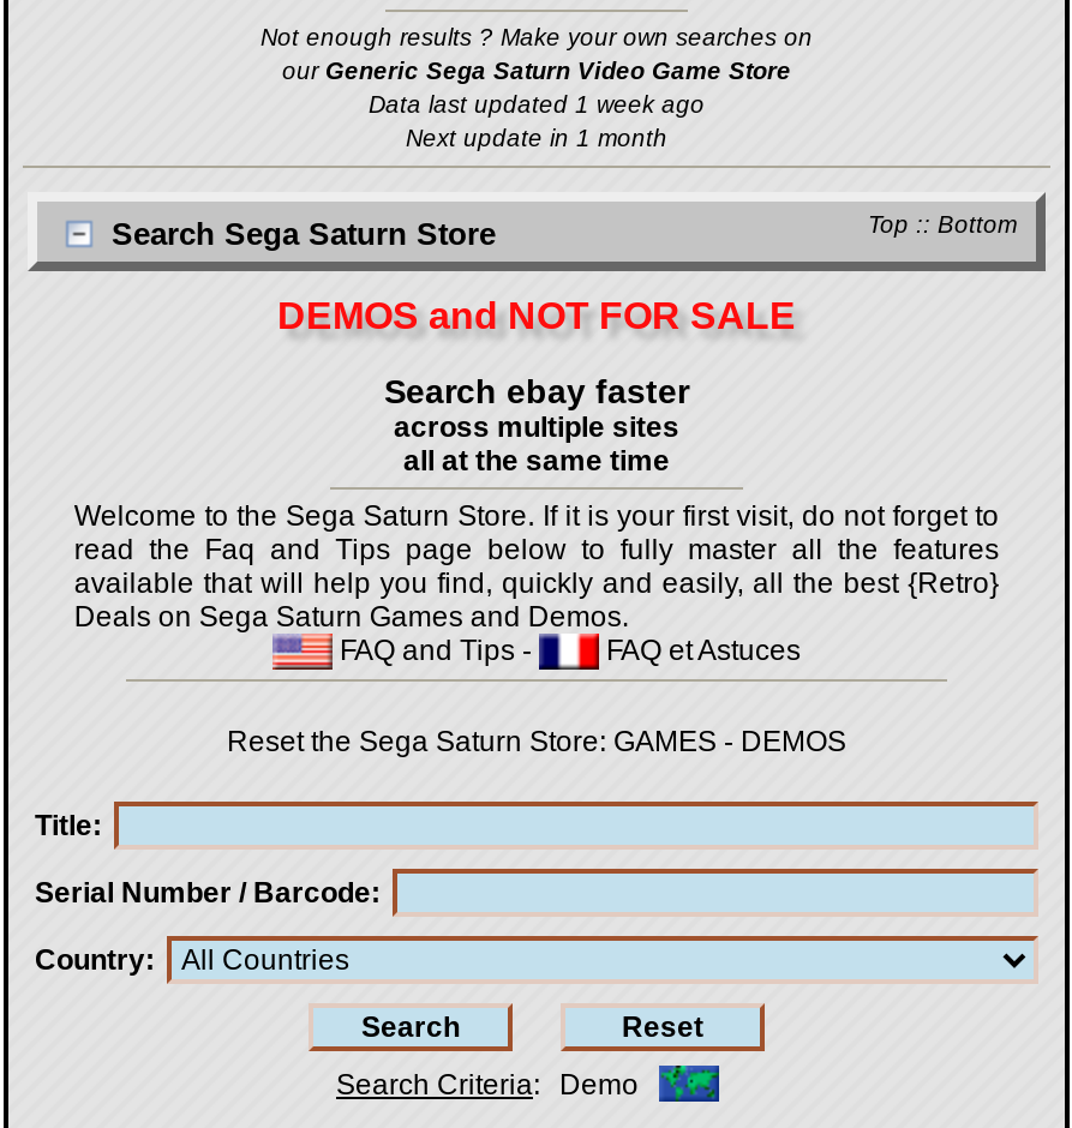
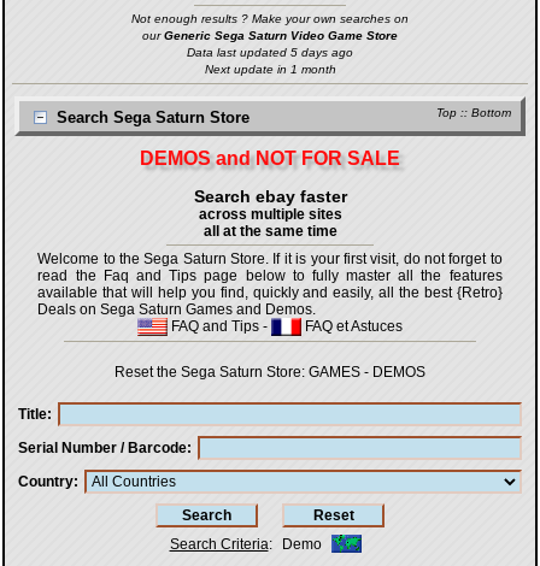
- Data last updated 1 week ago
+ Data last updated 5 days ago
